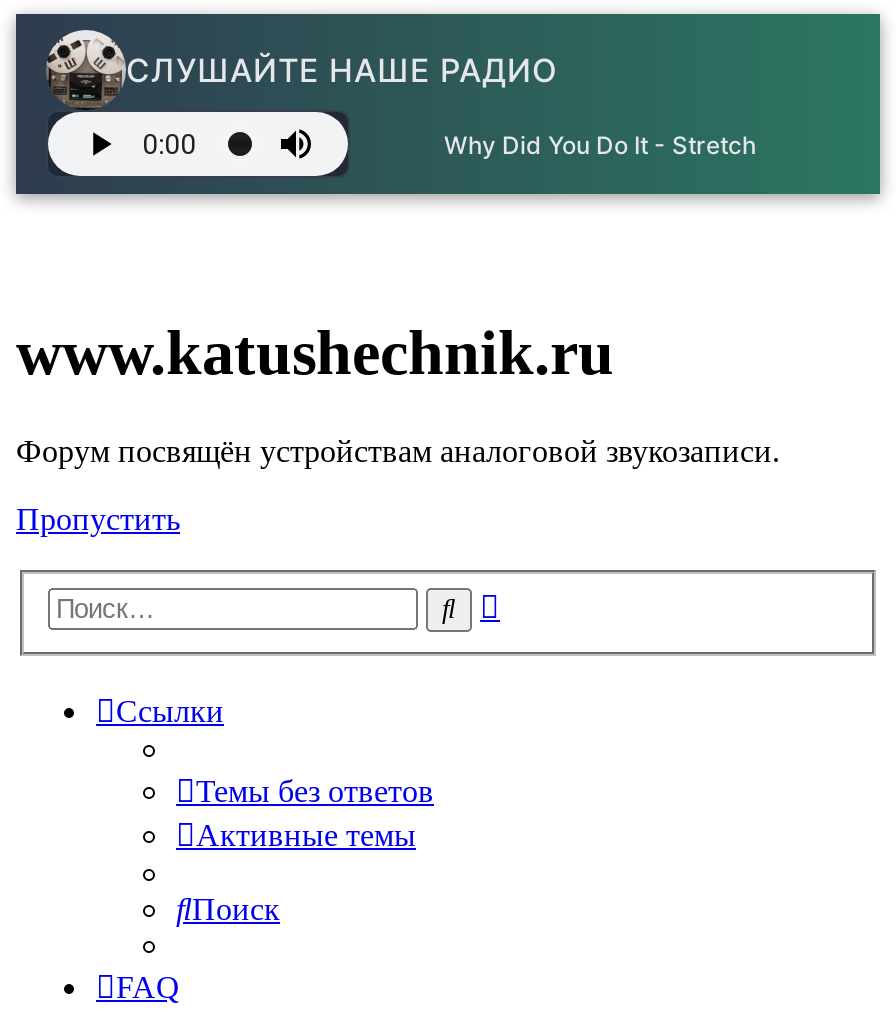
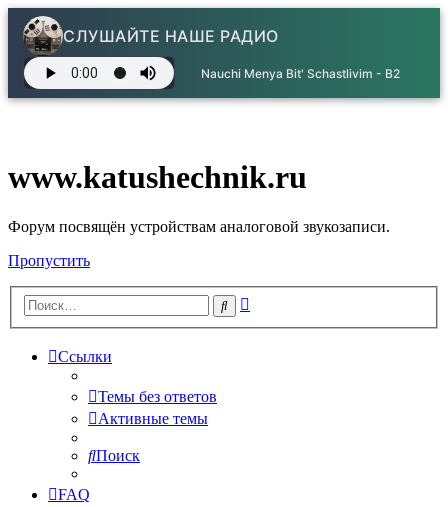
- Why Did You Do It - Stretch
+ Nauchi Menya Bit' Schastlivim - B2
